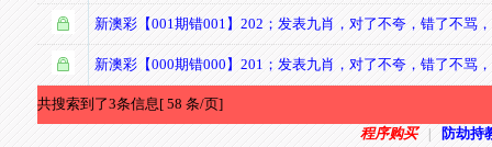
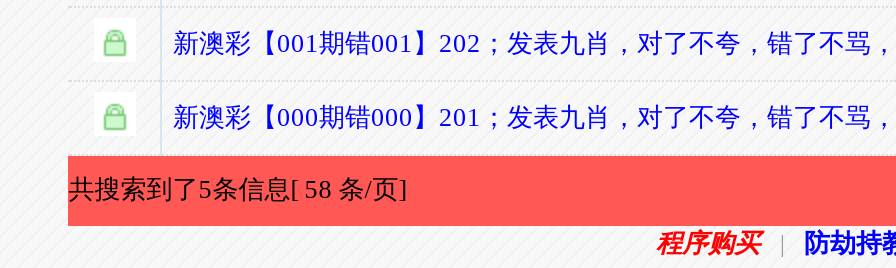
- 共搜索到了3条信息[ 58 条/页]
+ 共搜索到了5条信息[ 58 条/页]
